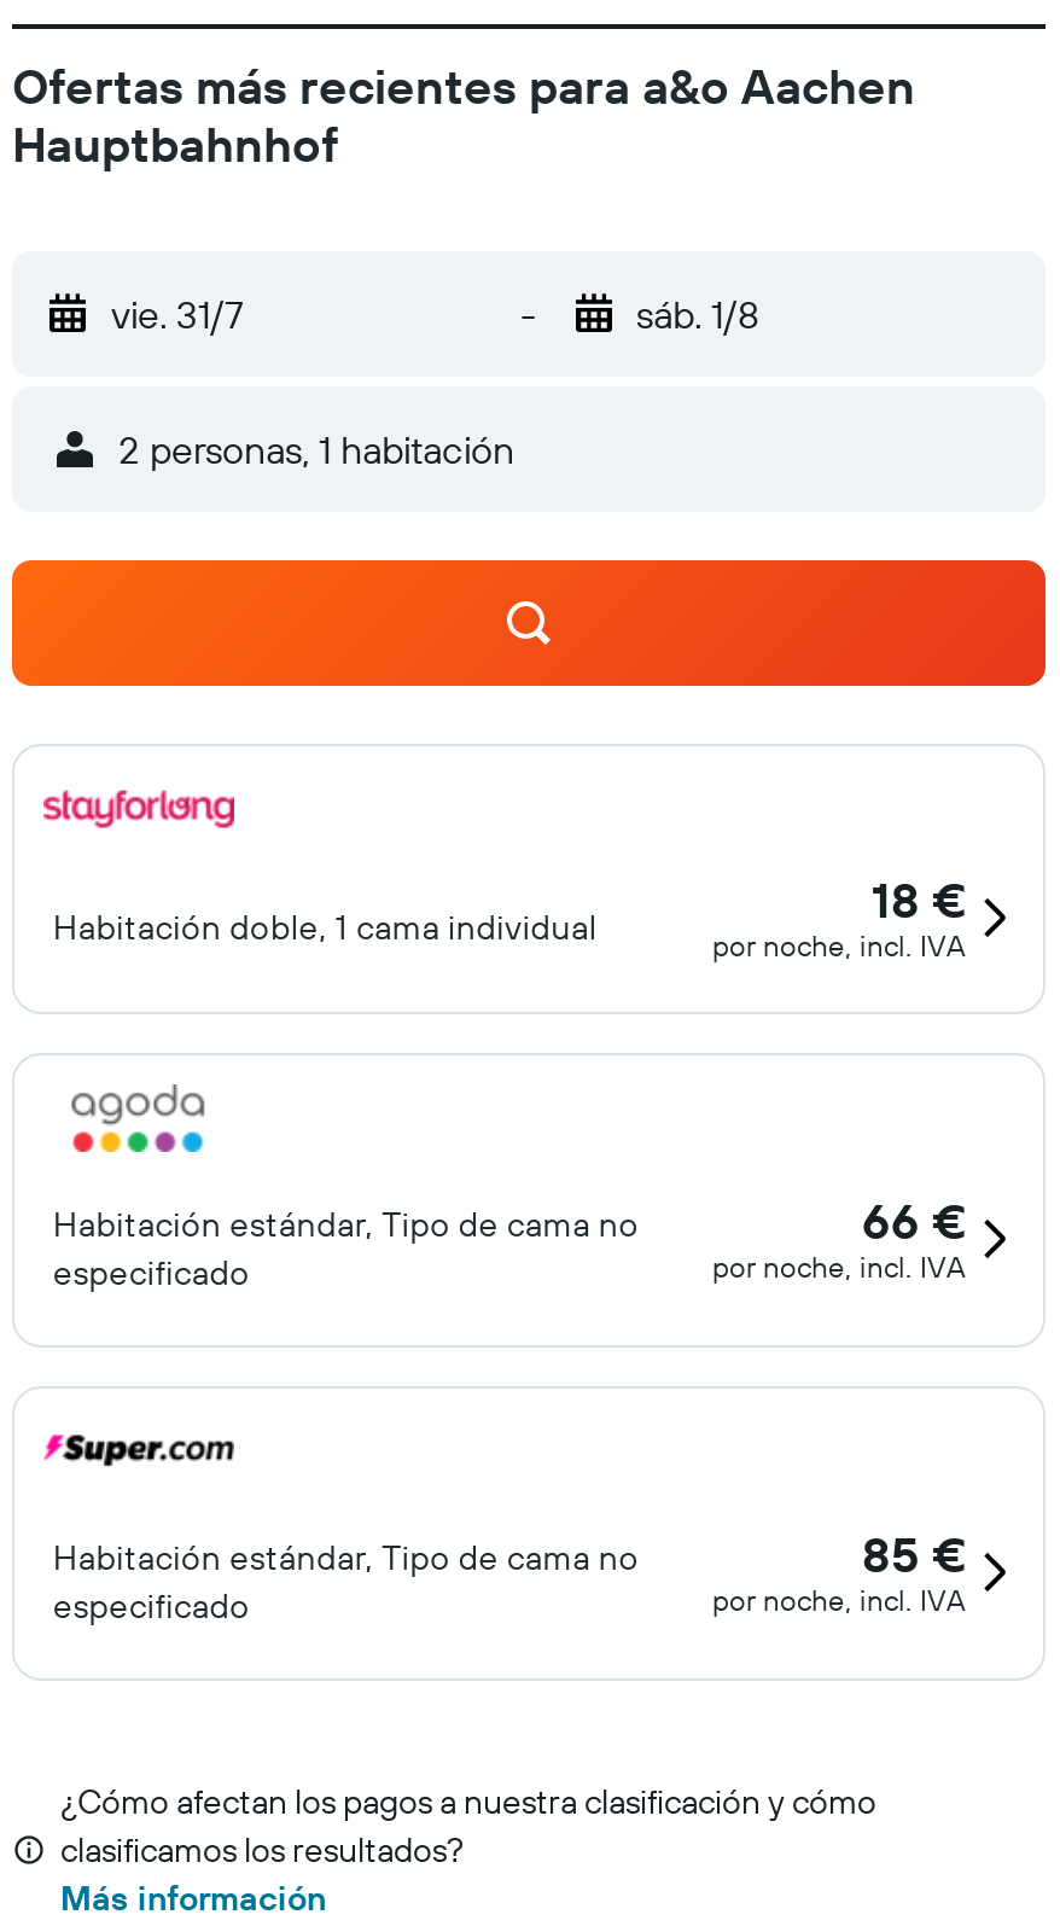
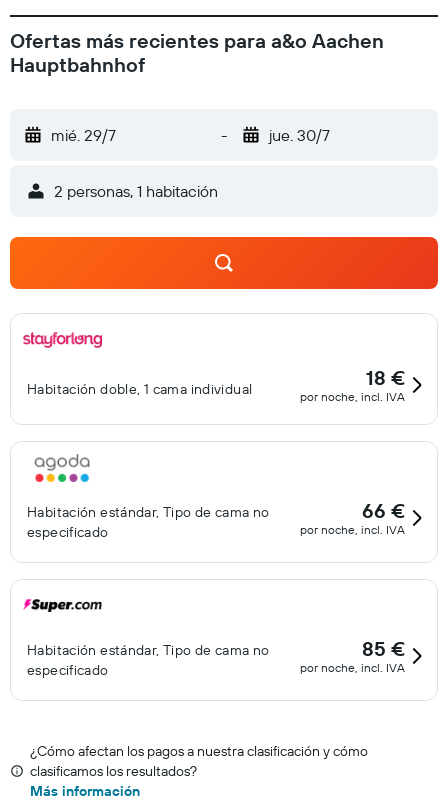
- vie. 31/7
+ mié. 29/7

- sáb. 1/8
+ jue. 30/7
